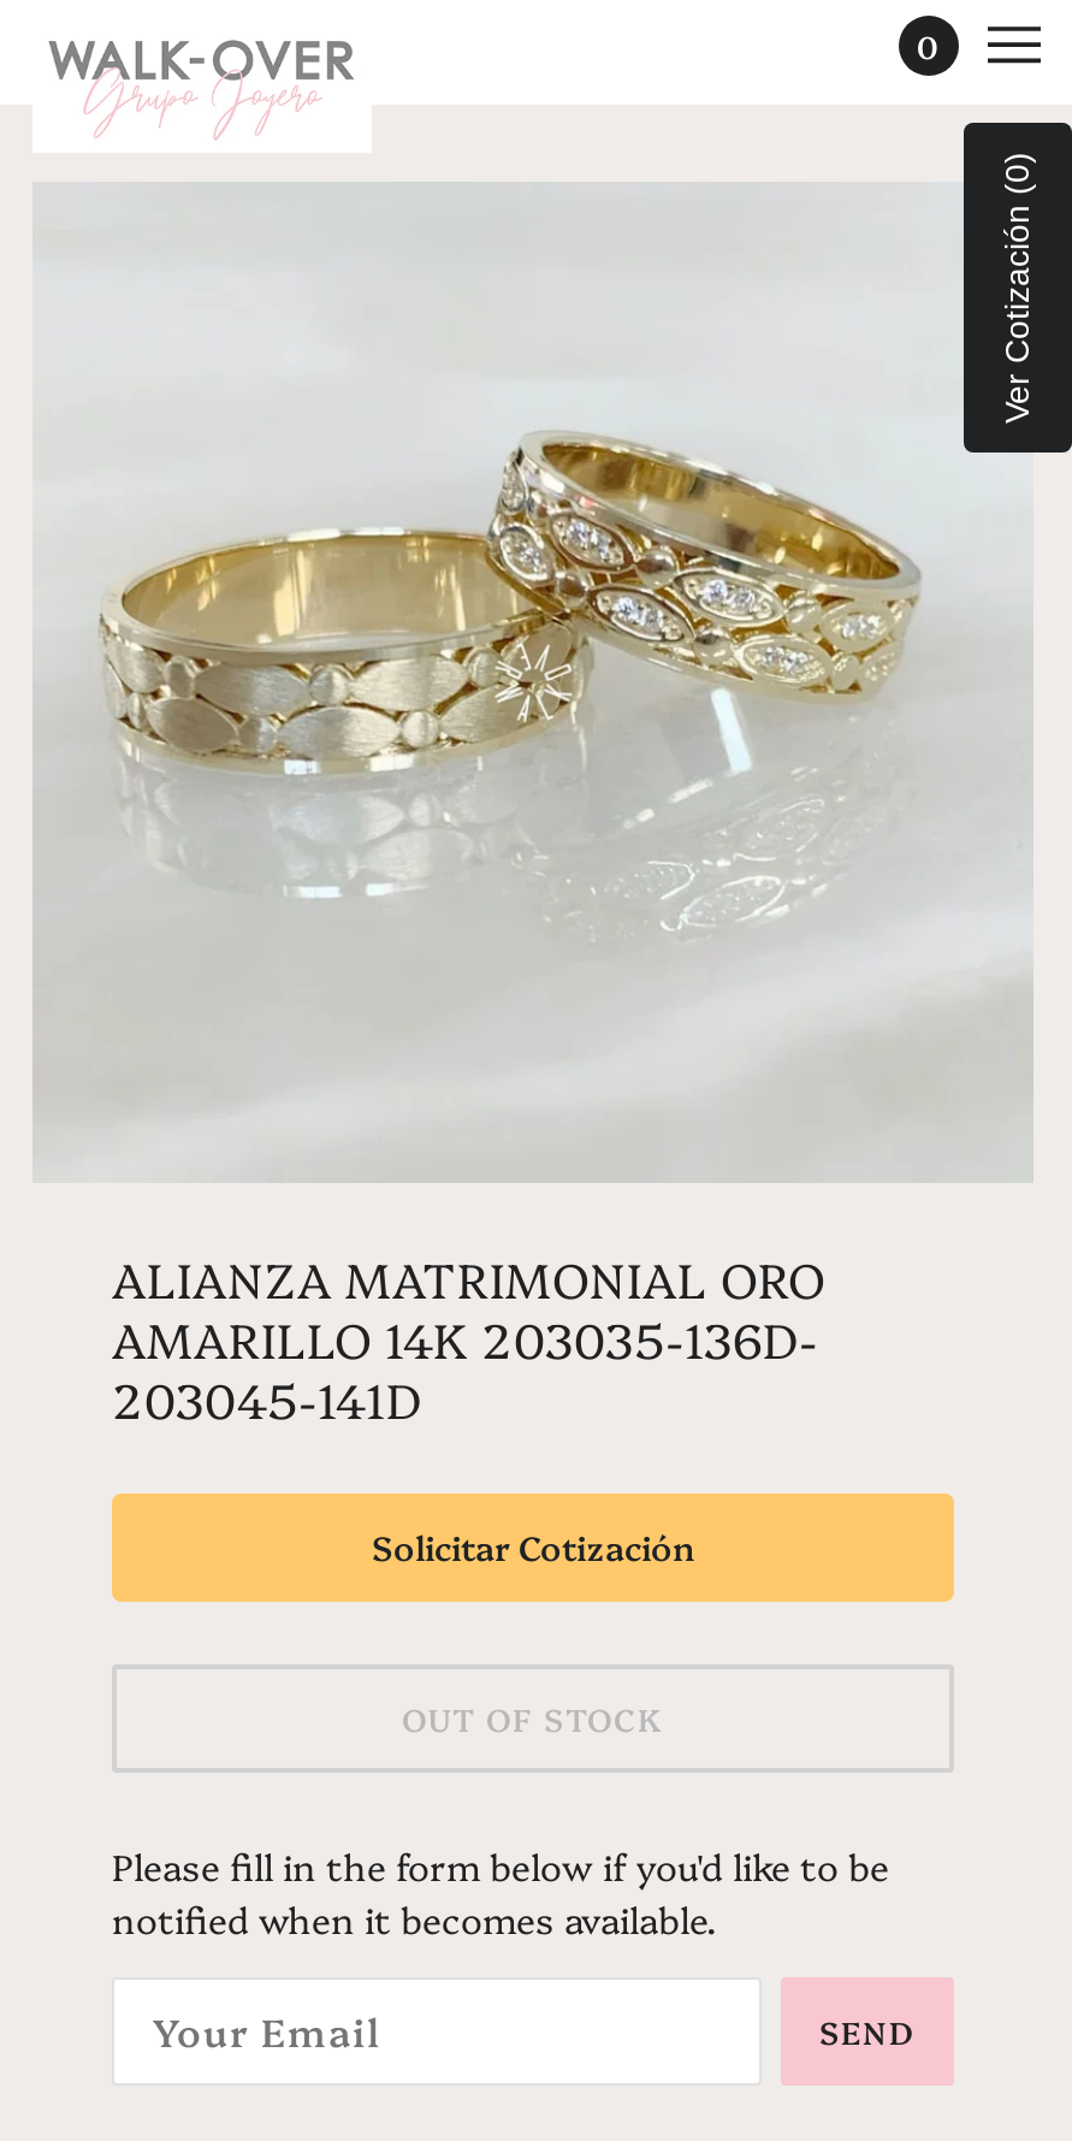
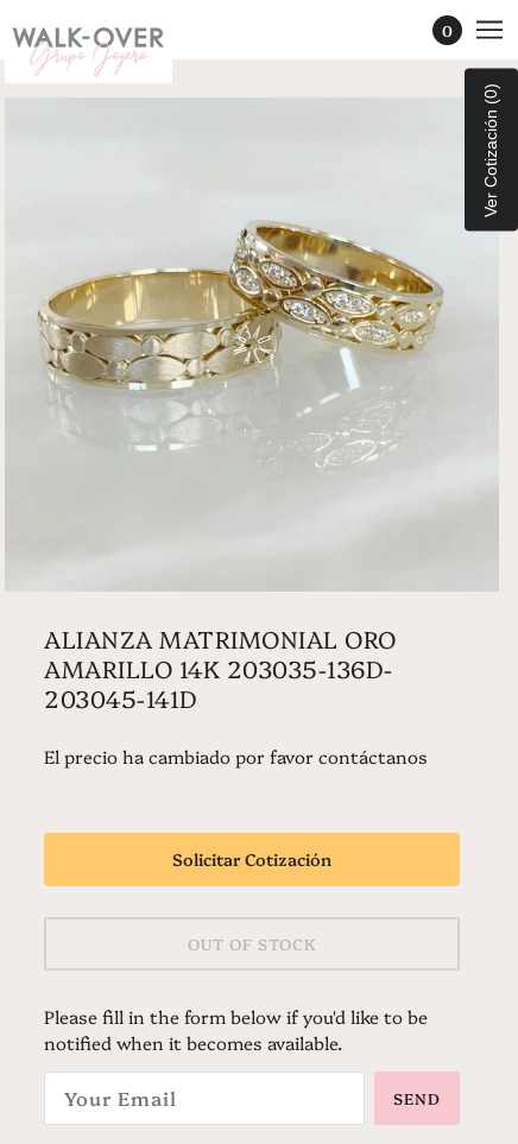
+ El precio ha cambiado por favor contáctanos
